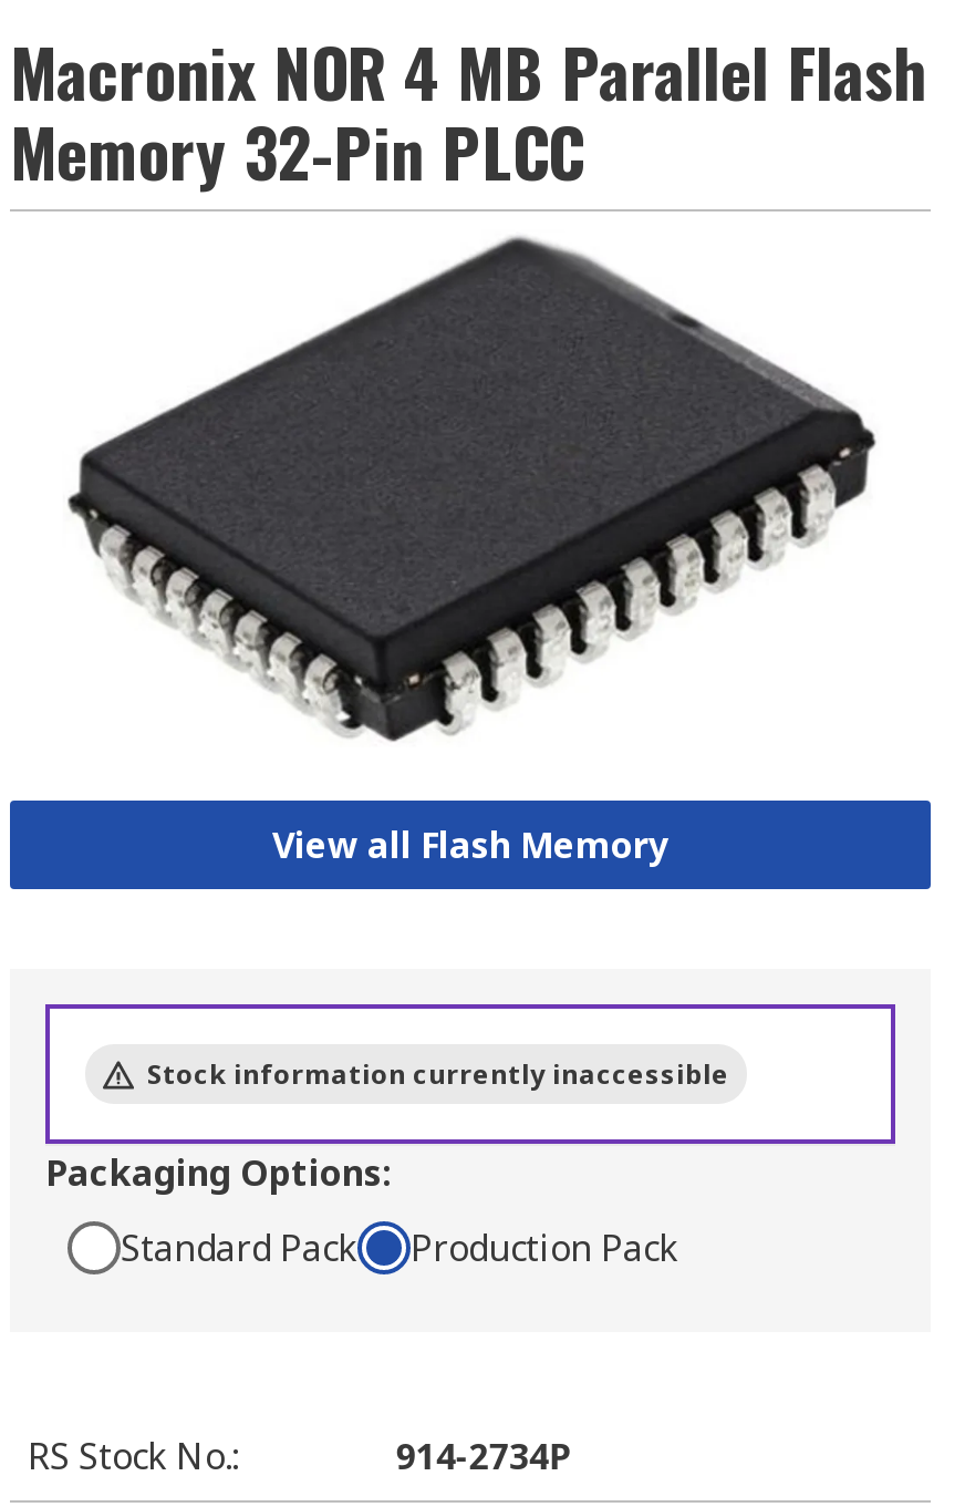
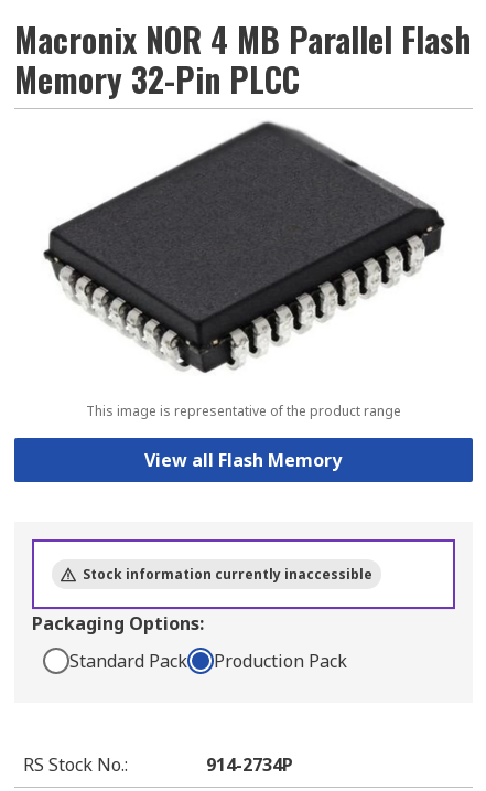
+ This image is representative of the product range
